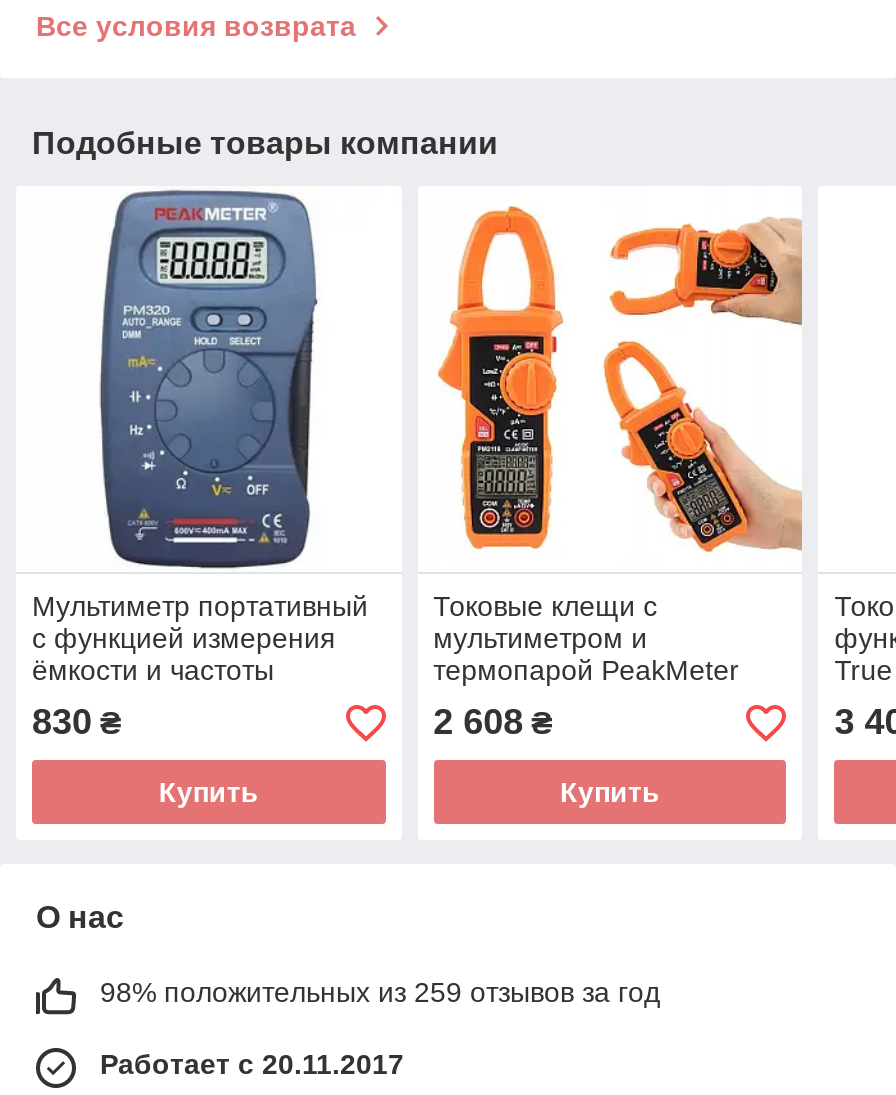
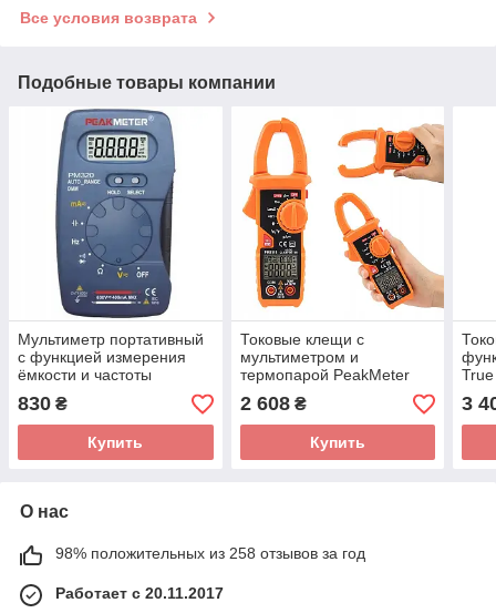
- 98% положительных из 259 отзывов за год
+ 98% положительных из 258 отзывов за год
